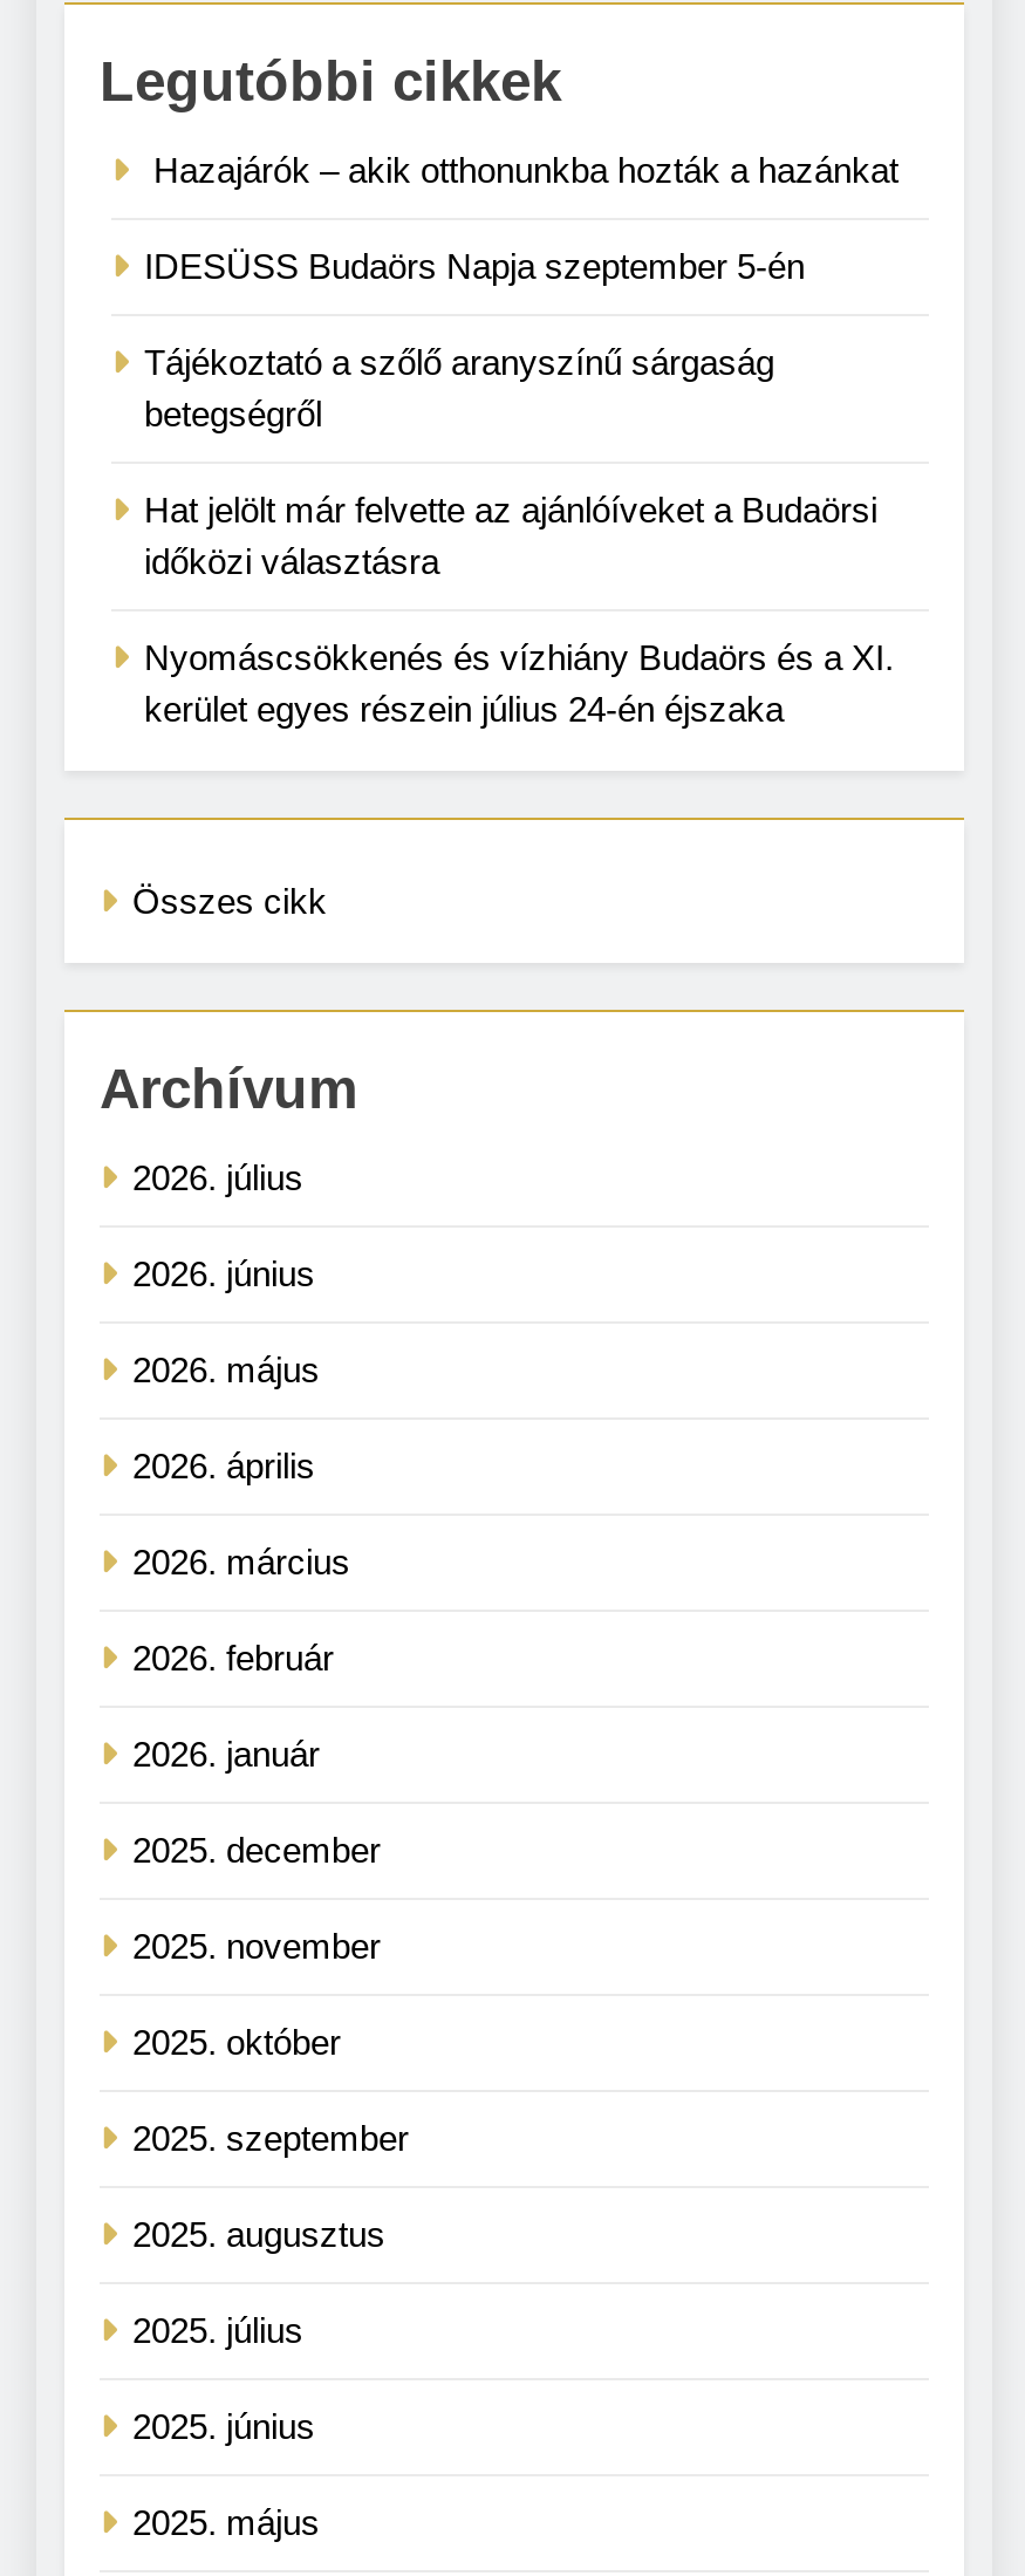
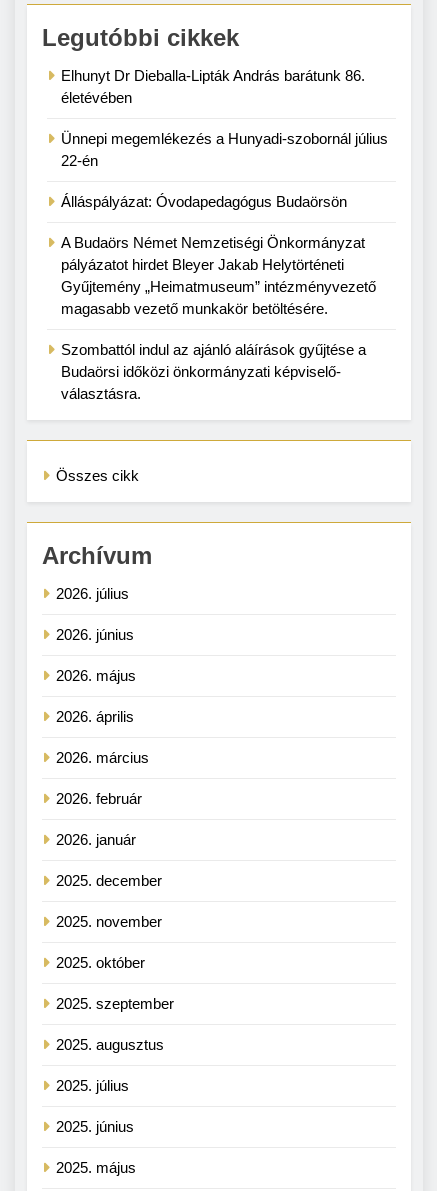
- Hazajárók – akik otthonunkba hozták a hazánkat
+ Elhunyt Dr Dieballa-Lipták András barátunk 86.
+ életévében

- IDESÜSS Budaörs Napja szeptember 5-én
+ Ünnepi megemlékezés a Hunyadi-szobornál július
+ 22-én

- Tájékoztató a szőlő aranyszínű sárgaság
- betegségről
+ Álláspályázat: Óvodapedagógus Budaörsön

- Hat jelölt már felvette az ajánlóíveket a Budaörsi
- időközi választásra
+ A Budaörs Német Nemzetiségi Önkormányzat
+ pályázatot hirdet Bleyer Jakab Helytörténeti
+ Gyűjtemény „Heimatmuseum” intézményvezető
+ magasabb vezető munkakör betöltésére.

- Nyomáscsökkenés és vízhiány Budaörs és a XI.
- kerület egyes részein július 24-én éjszaka
+ Szombattól indul az ajánló aláírások gyűjtése a
+ Budaörsi időközi önkormányzati képviselő-
+ választásra.
